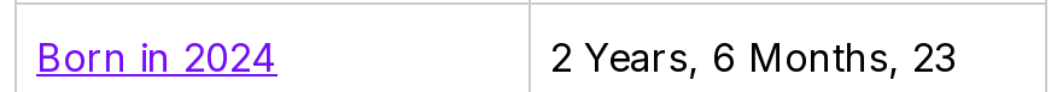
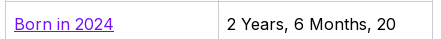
- 2 Years, 6 Months, 23
+ 2 Years, 6 Months, 20
